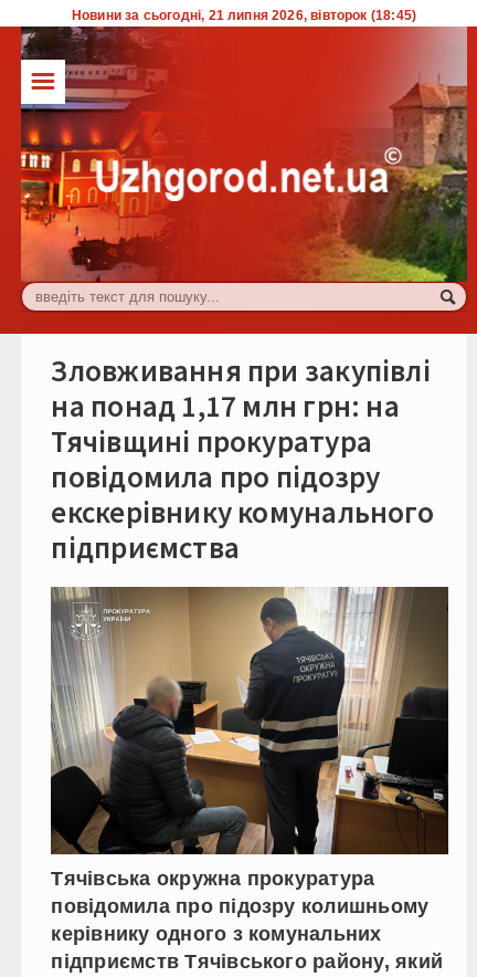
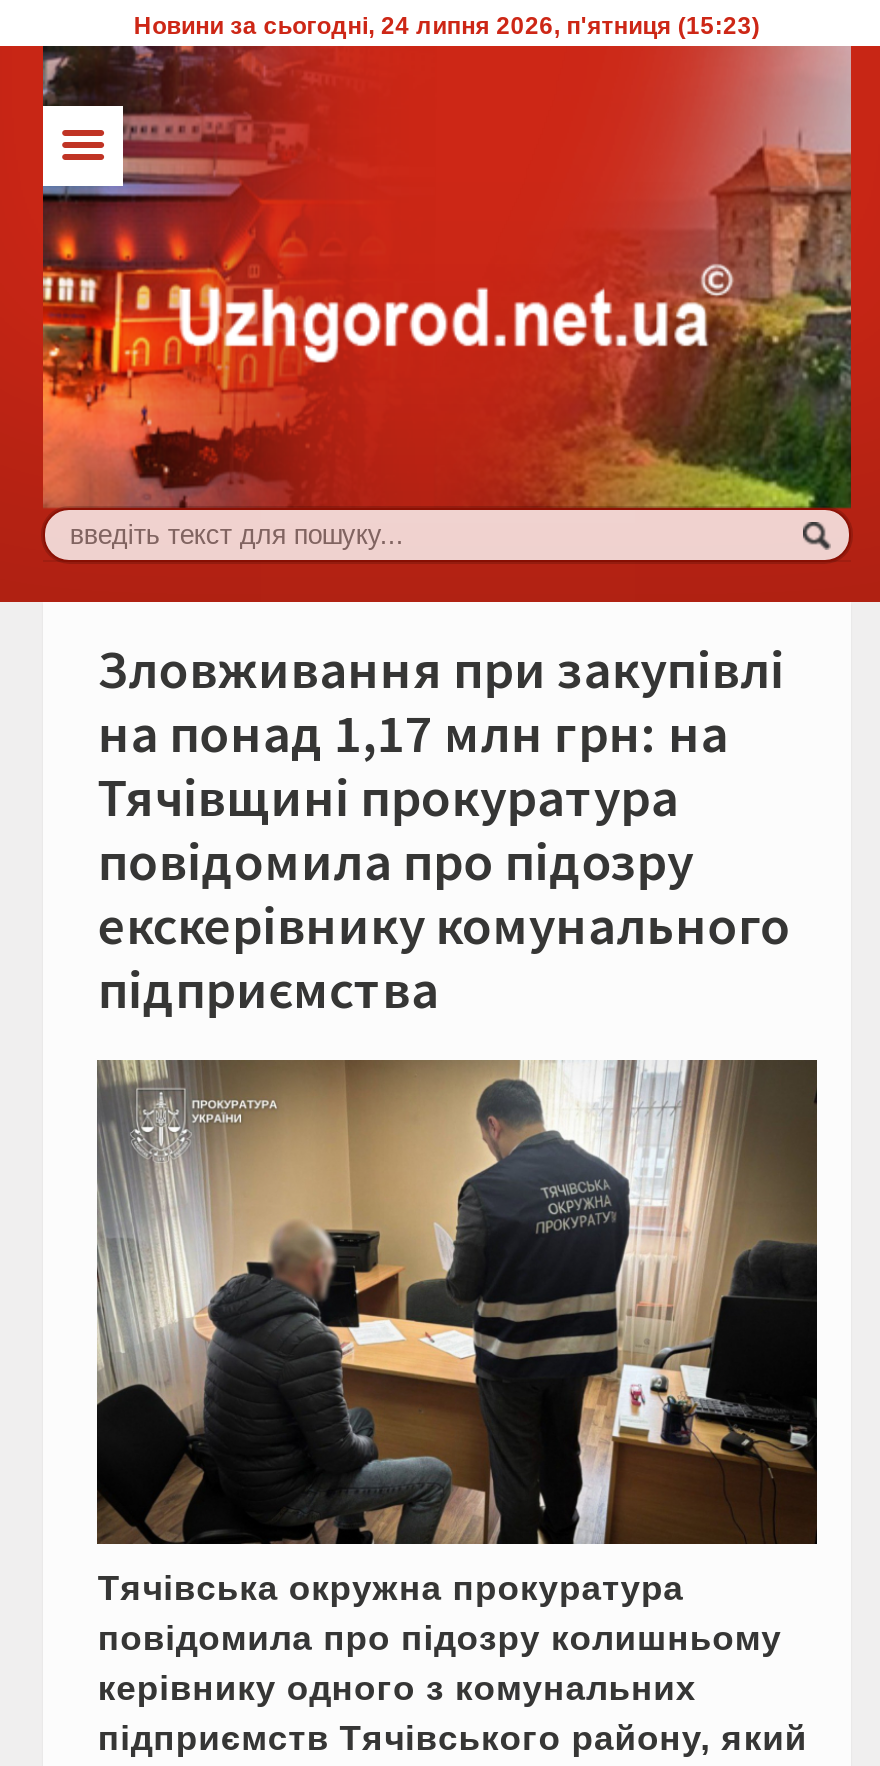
- Новини за сьогодні, 21 липня 2026, вівторок (18:45)
+ Новини за сьогодні, 24 липня 2026, п'ятниця (15:23)
